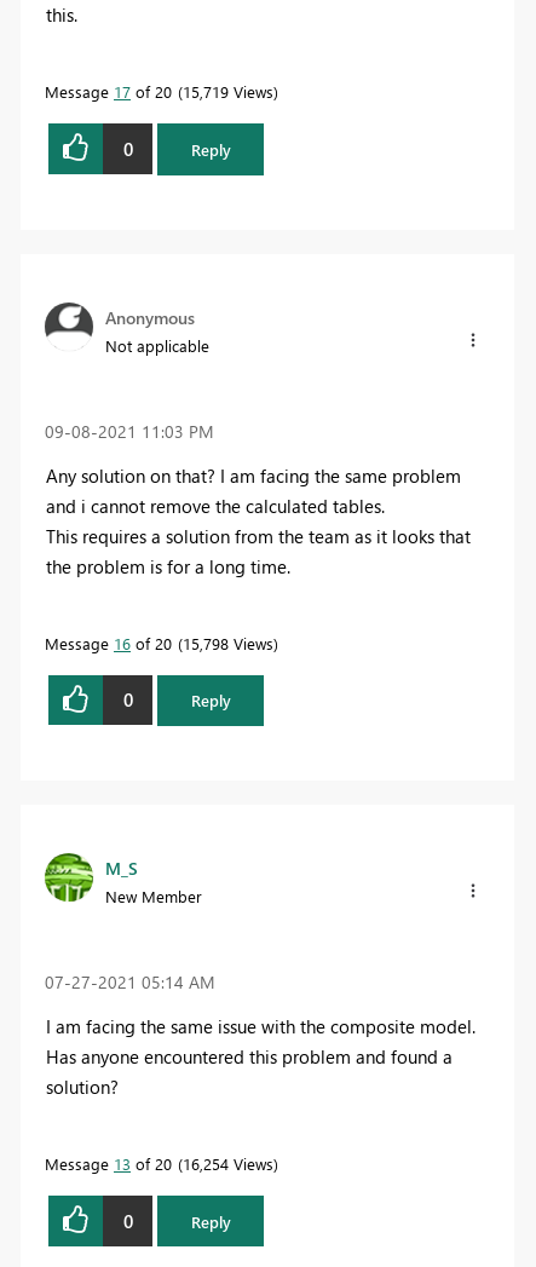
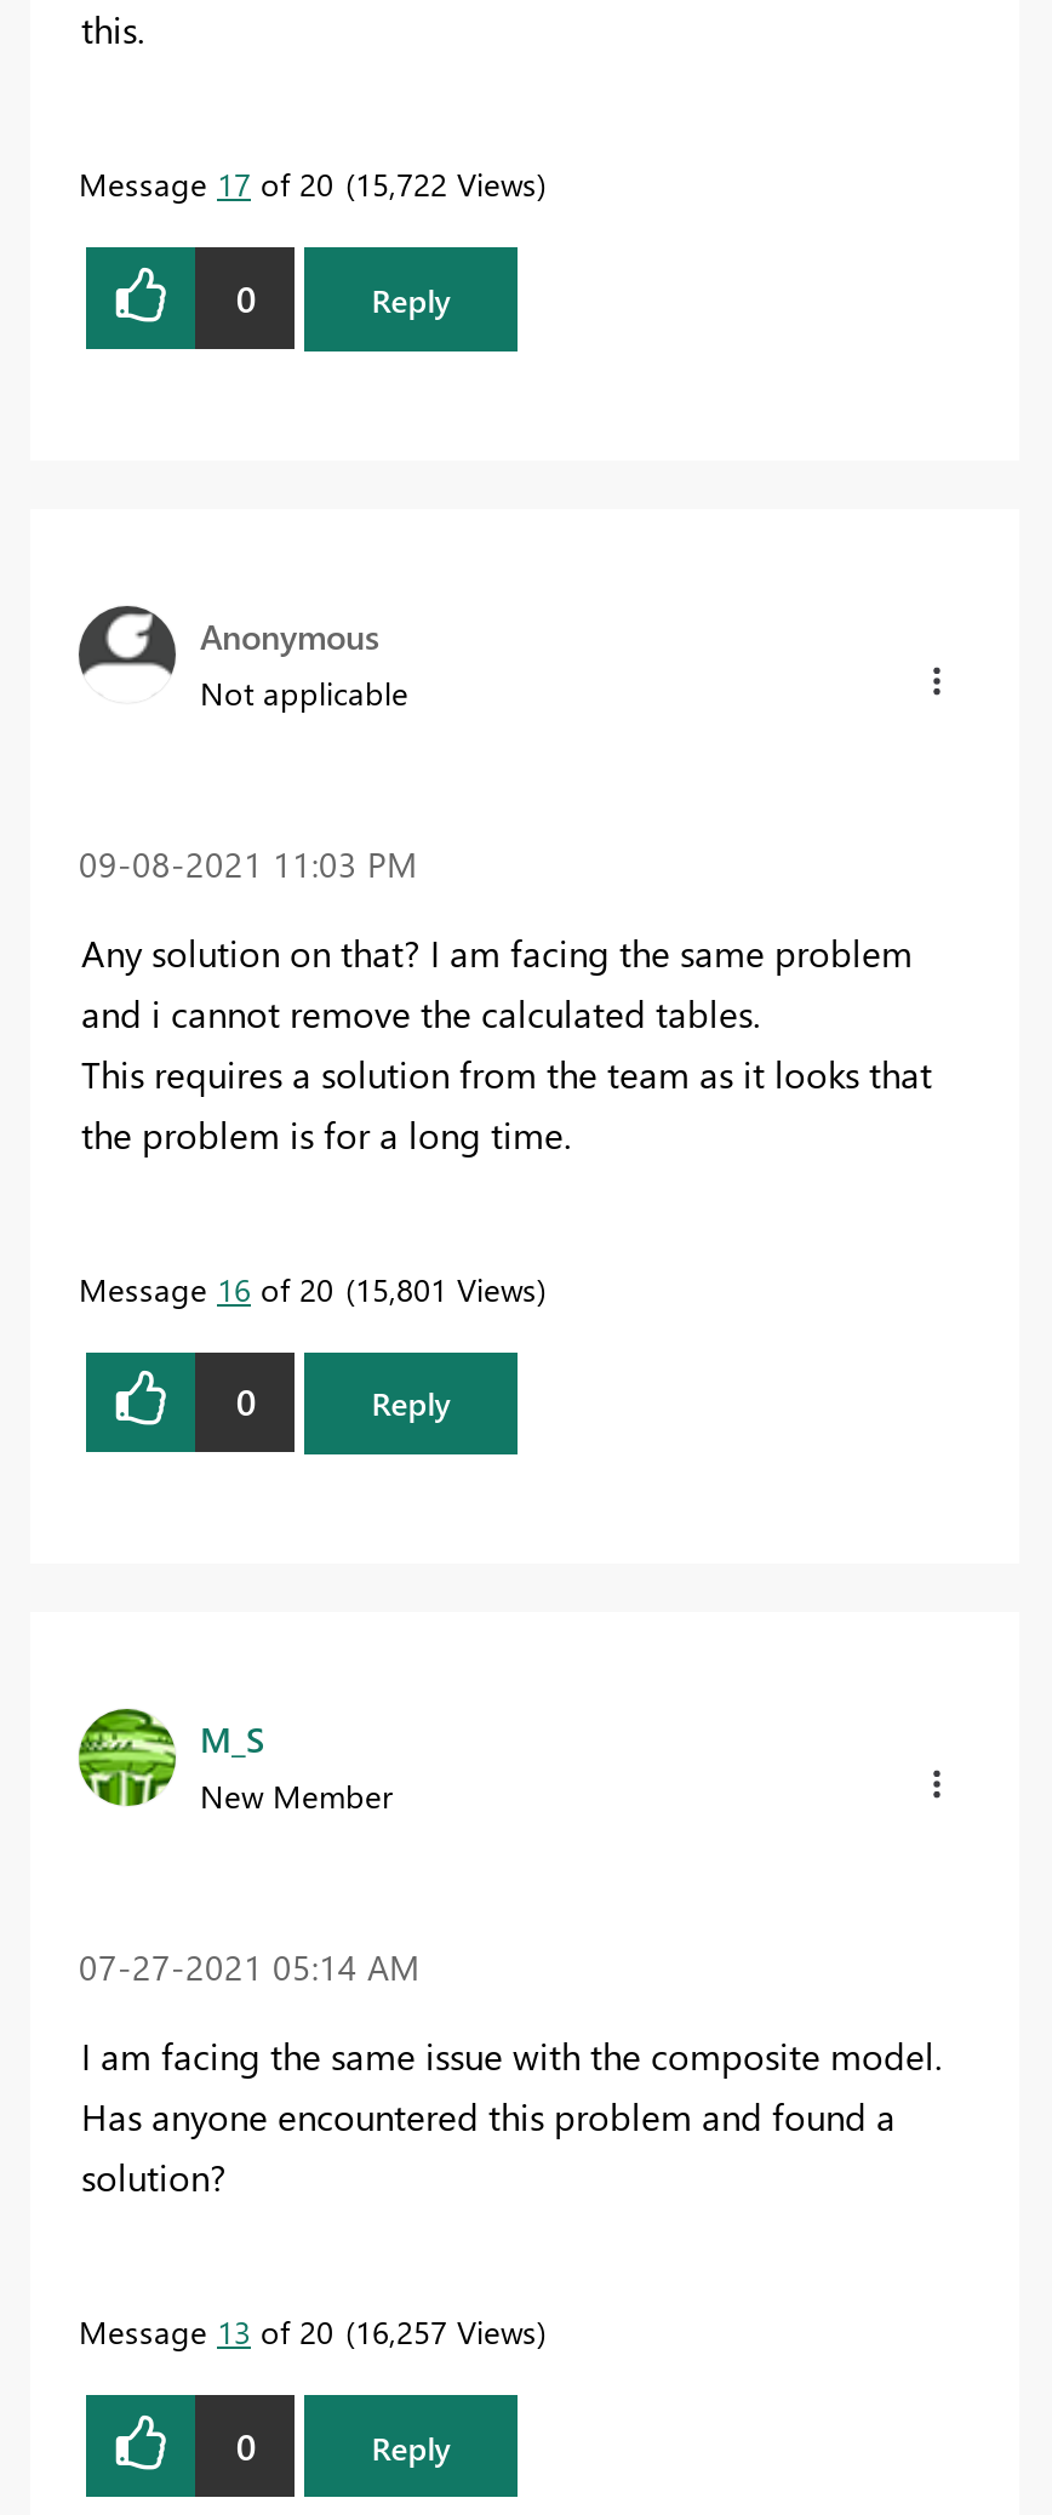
- Message 17 of 20 15,719 Views
+ Message 17 of 20 15,722 Views

- Message 16 of 20 15,798 Views
+ Message 16 of 20 15,801 Views

- Message 13 of 20 16,254 Views
+ Message 13 of 20 16,257 Views
